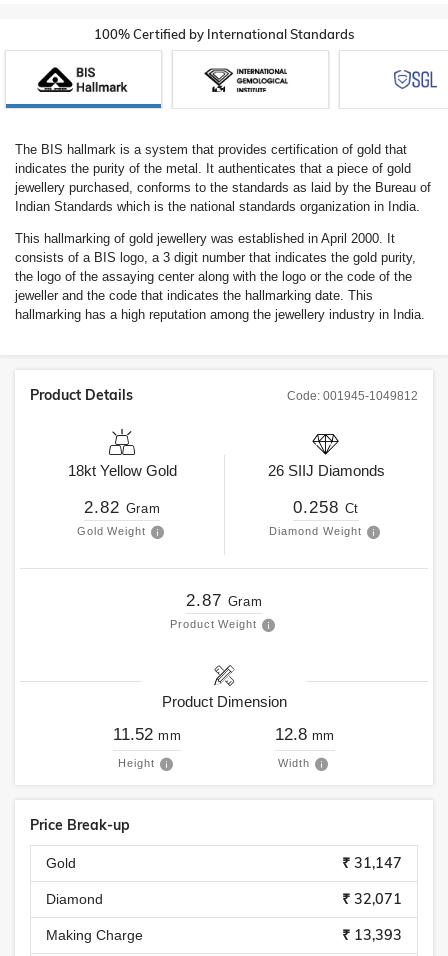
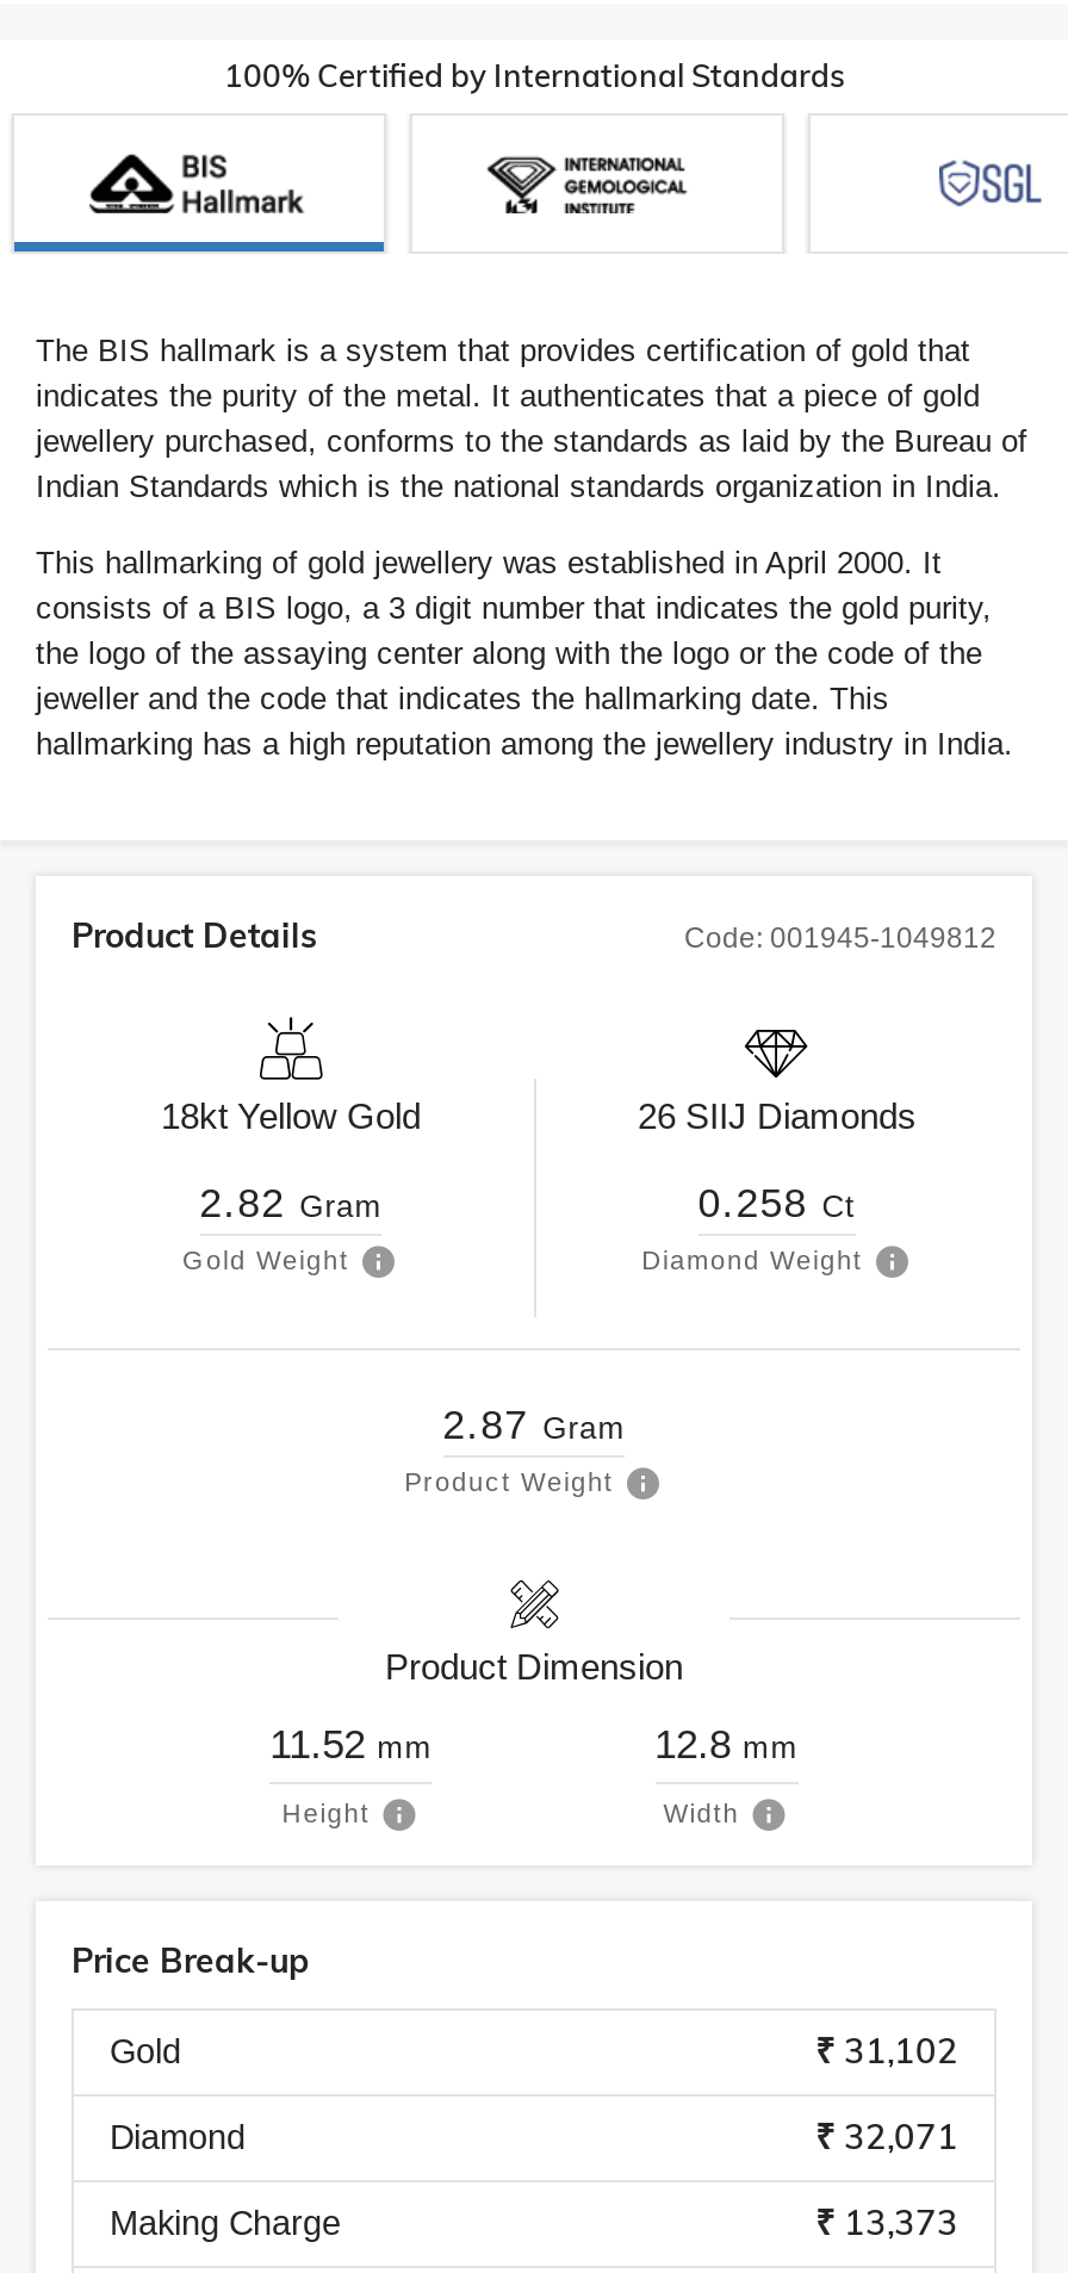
- ₹ 31,147
+ ₹ 31,102

- ₹ 13,393
+ ₹ 13,373
